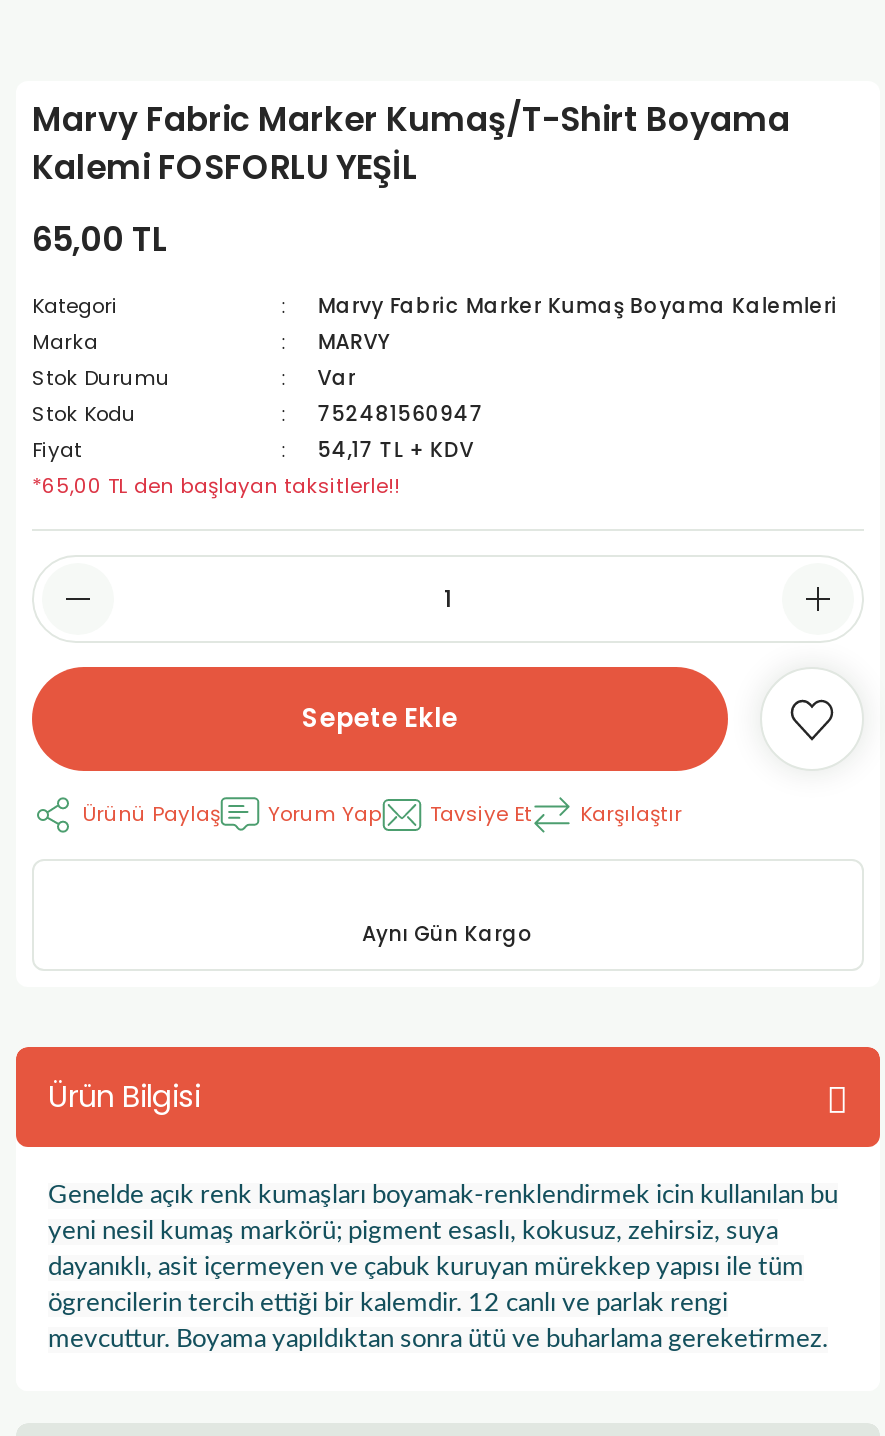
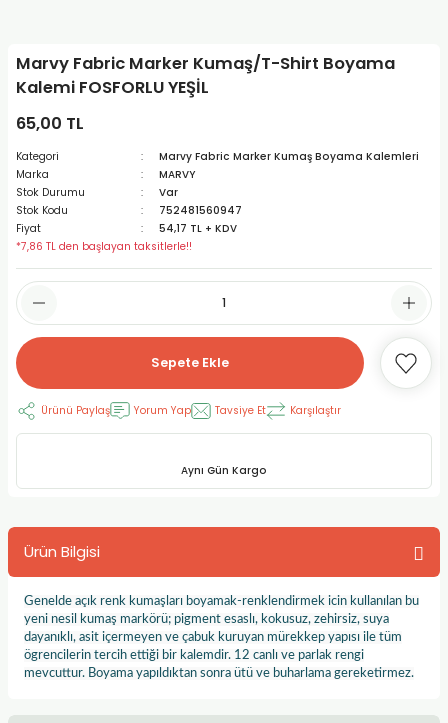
- *65,00 TL den başlayan taksitlerle!!
+ *7,86 TL den başlayan taksitlerle!!
